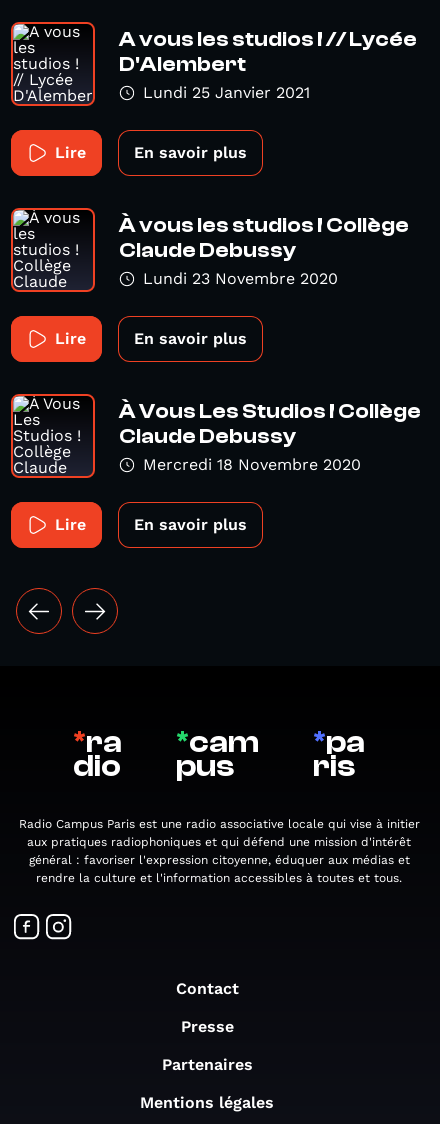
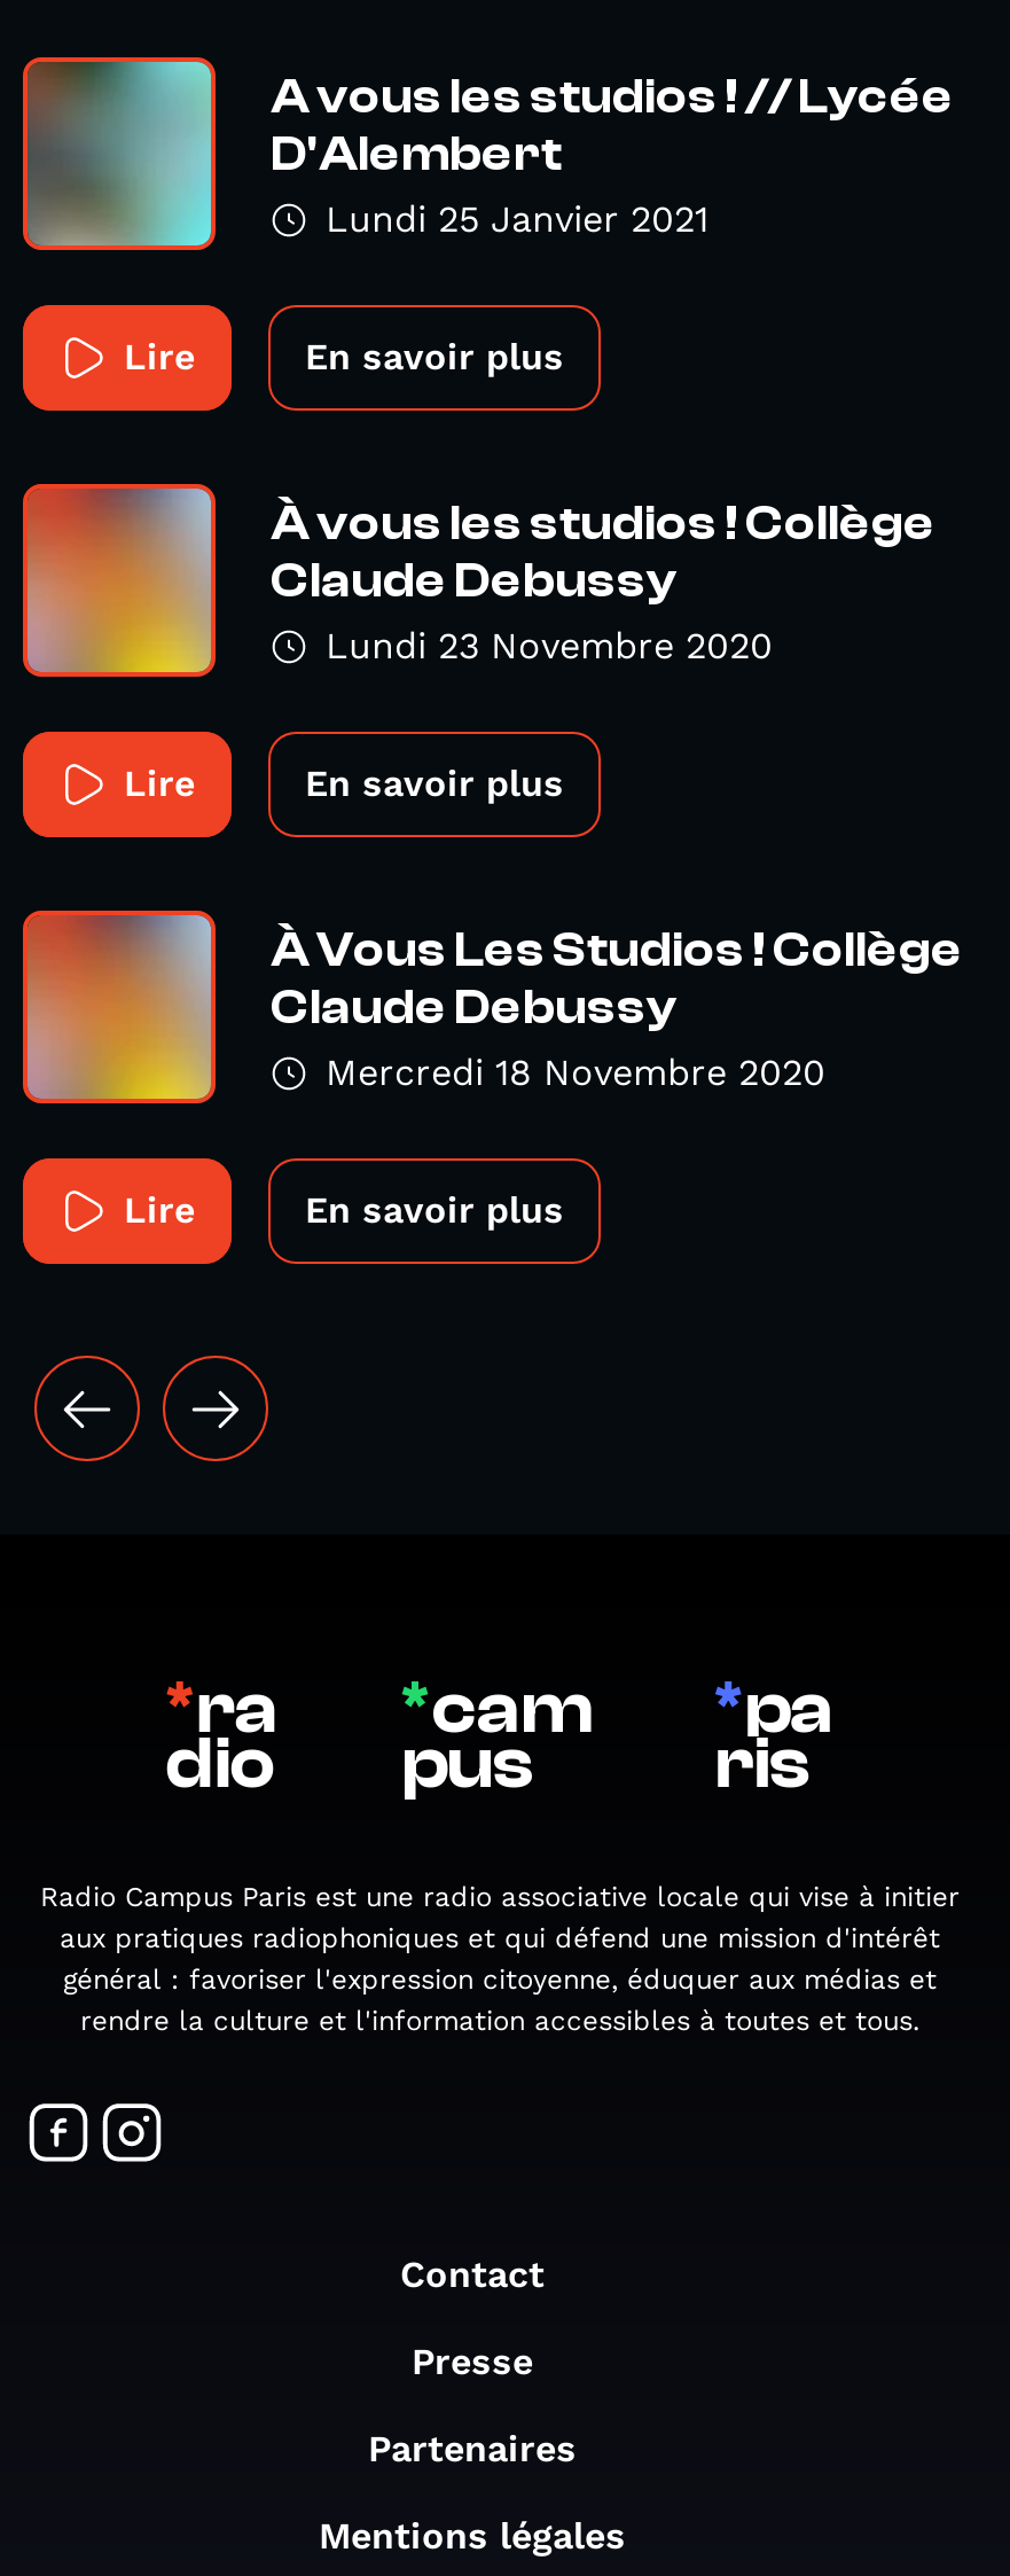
- [image]
+ [image]

- [image]
+ [image]

- [image]
+ [image]
